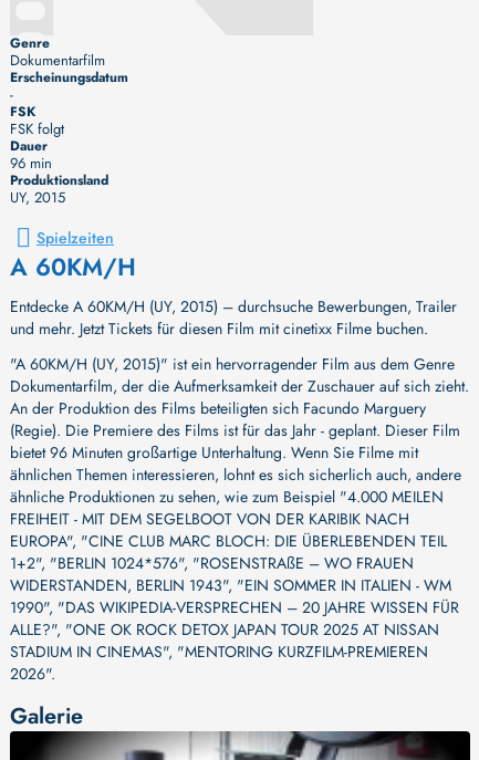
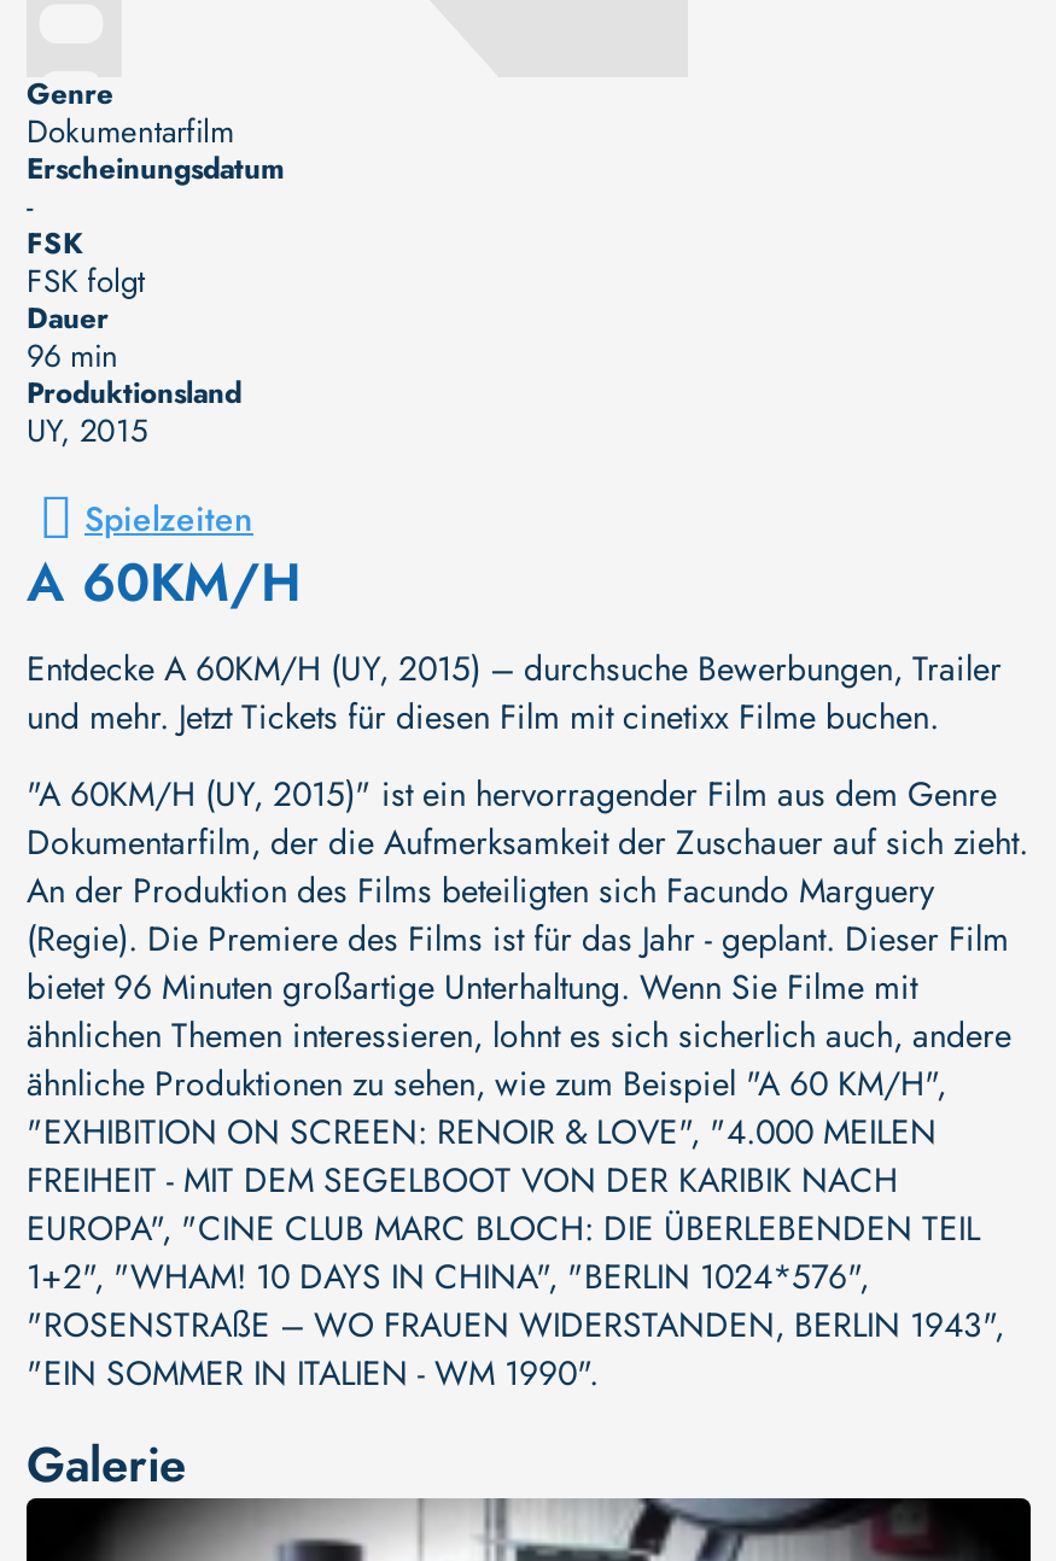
- ähnliche Produktionen zu sehen, wie zum Beispiel "4.000 MEILEN
+ ähnliche Produktionen zu sehen, wie zum Beispiel "A 60 KM/H",
+ "EXHIBITION ON SCREEN: RENOIR & LOVE", "4.000 MEILEN

moved down: FREIHEIT - MIT DEM SEGELBOOT VON DER KARIBIK NACH | EUROPA", "CINE CLUB MARC BLOCH: DIE ÜBERLEBENDEN TEIL

- 1+2", "BERLIN 1024*576", "ROSENSTRAßE – WO FRAUEN
- WIDERSTANDEN, BERLIN 1943", "EIN SOMMER IN ITALIEN - WM
- 1990", "DAS WIKIPEDIA-VERSPRECHEN – 20 JAHRE WISSEN FÜR
- ALLE?", "ONE OK ROCK DETOX JAPAN TOUR 2025 AT NISSAN
- STADIUM IN CINEMAS", "MENTORING KURZFILM-PREMIEREN
- 2026".
+ 1+2", "WHAM! 10 DAYS IN CHINA", "BERLIN 1024*576",
+ "ROSENSTRAßE – WO FRAUEN WIDERSTANDEN, BERLIN 1943",
+ "EIN SOMMER IN ITALIEN - WM 1990".
